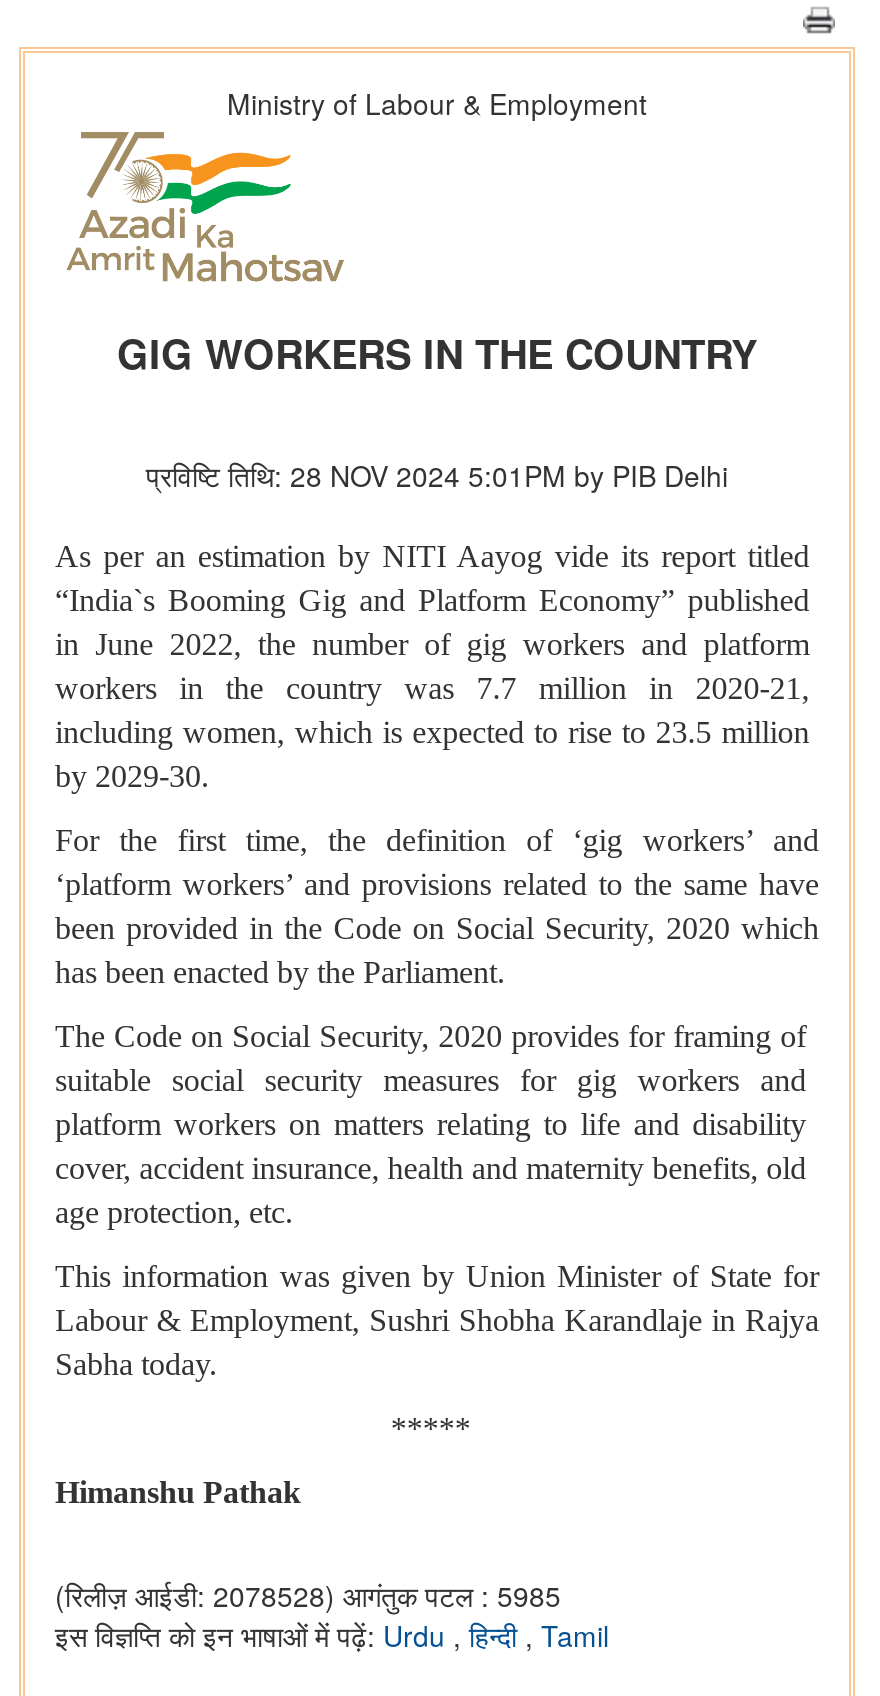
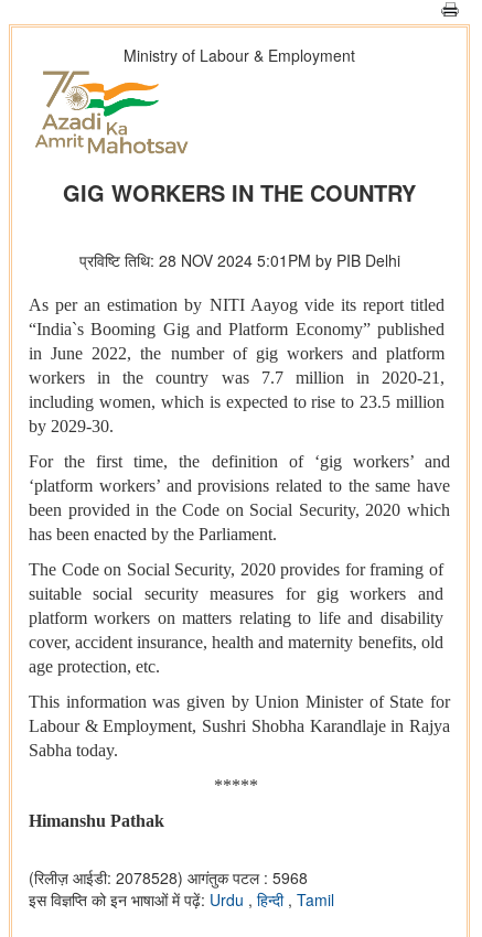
- (रिलीज़ आईडी: 2078528) आगंतुक पटल : 5985
+ (रिलीज़ आईडी: 2078528) आगंतुक पटल : 5968
